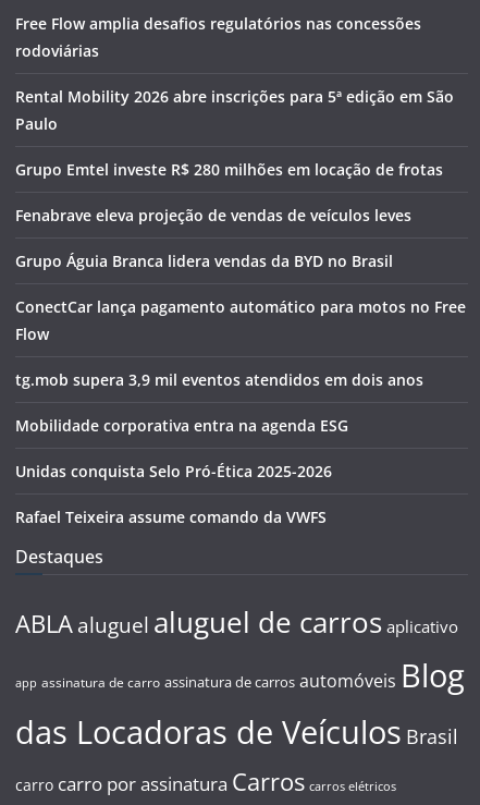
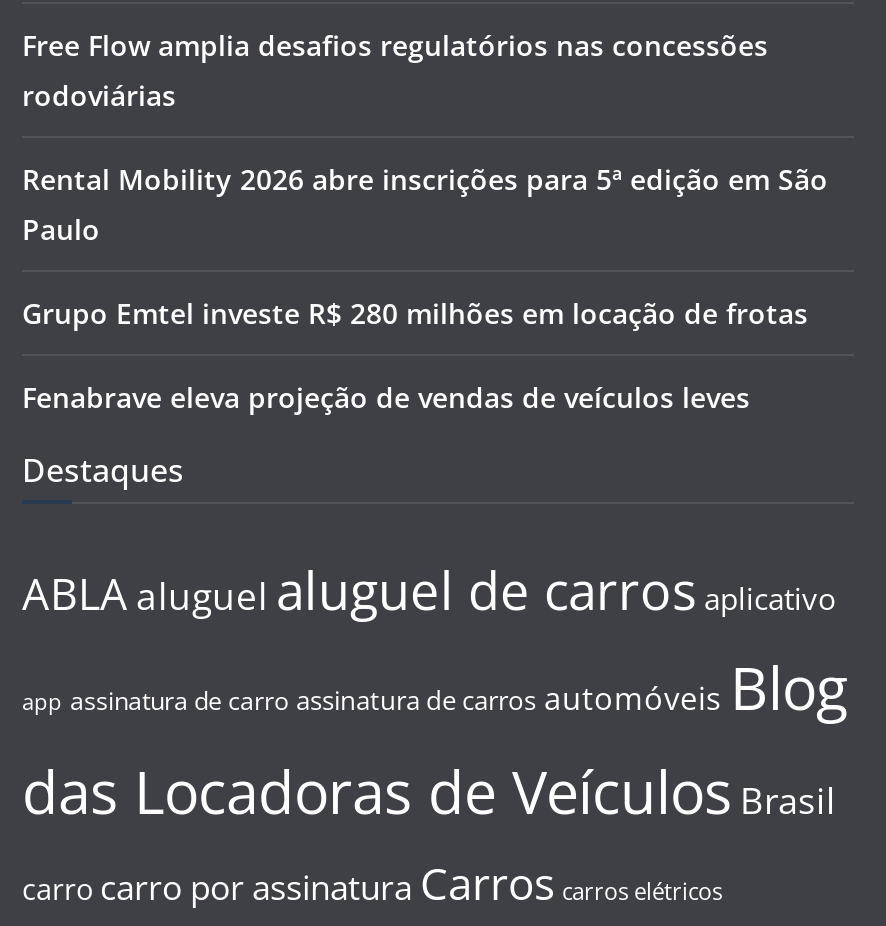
- Grupo Águia Branca lidera vendas da BYD no Brasil
- ConectCar lança pagamento automático para motos no Free
- Flow
- tg.mob supera 3,9 mil eventos atendidos em dois anos
- Mobilidade corporativa entra na agenda ESG
- Unidas conquista Selo Pró-Ética 2025-2026
- Rafael Teixeira assume comando da VWFS
